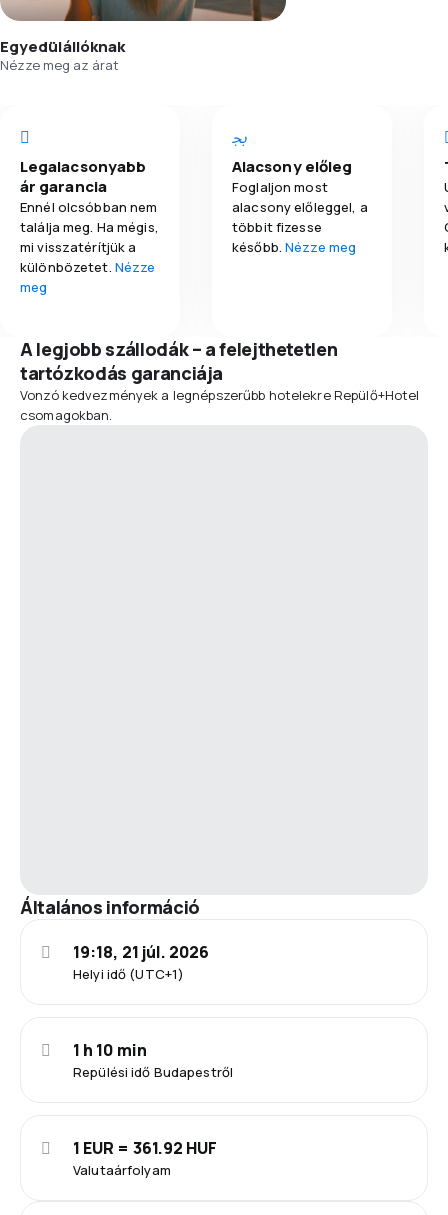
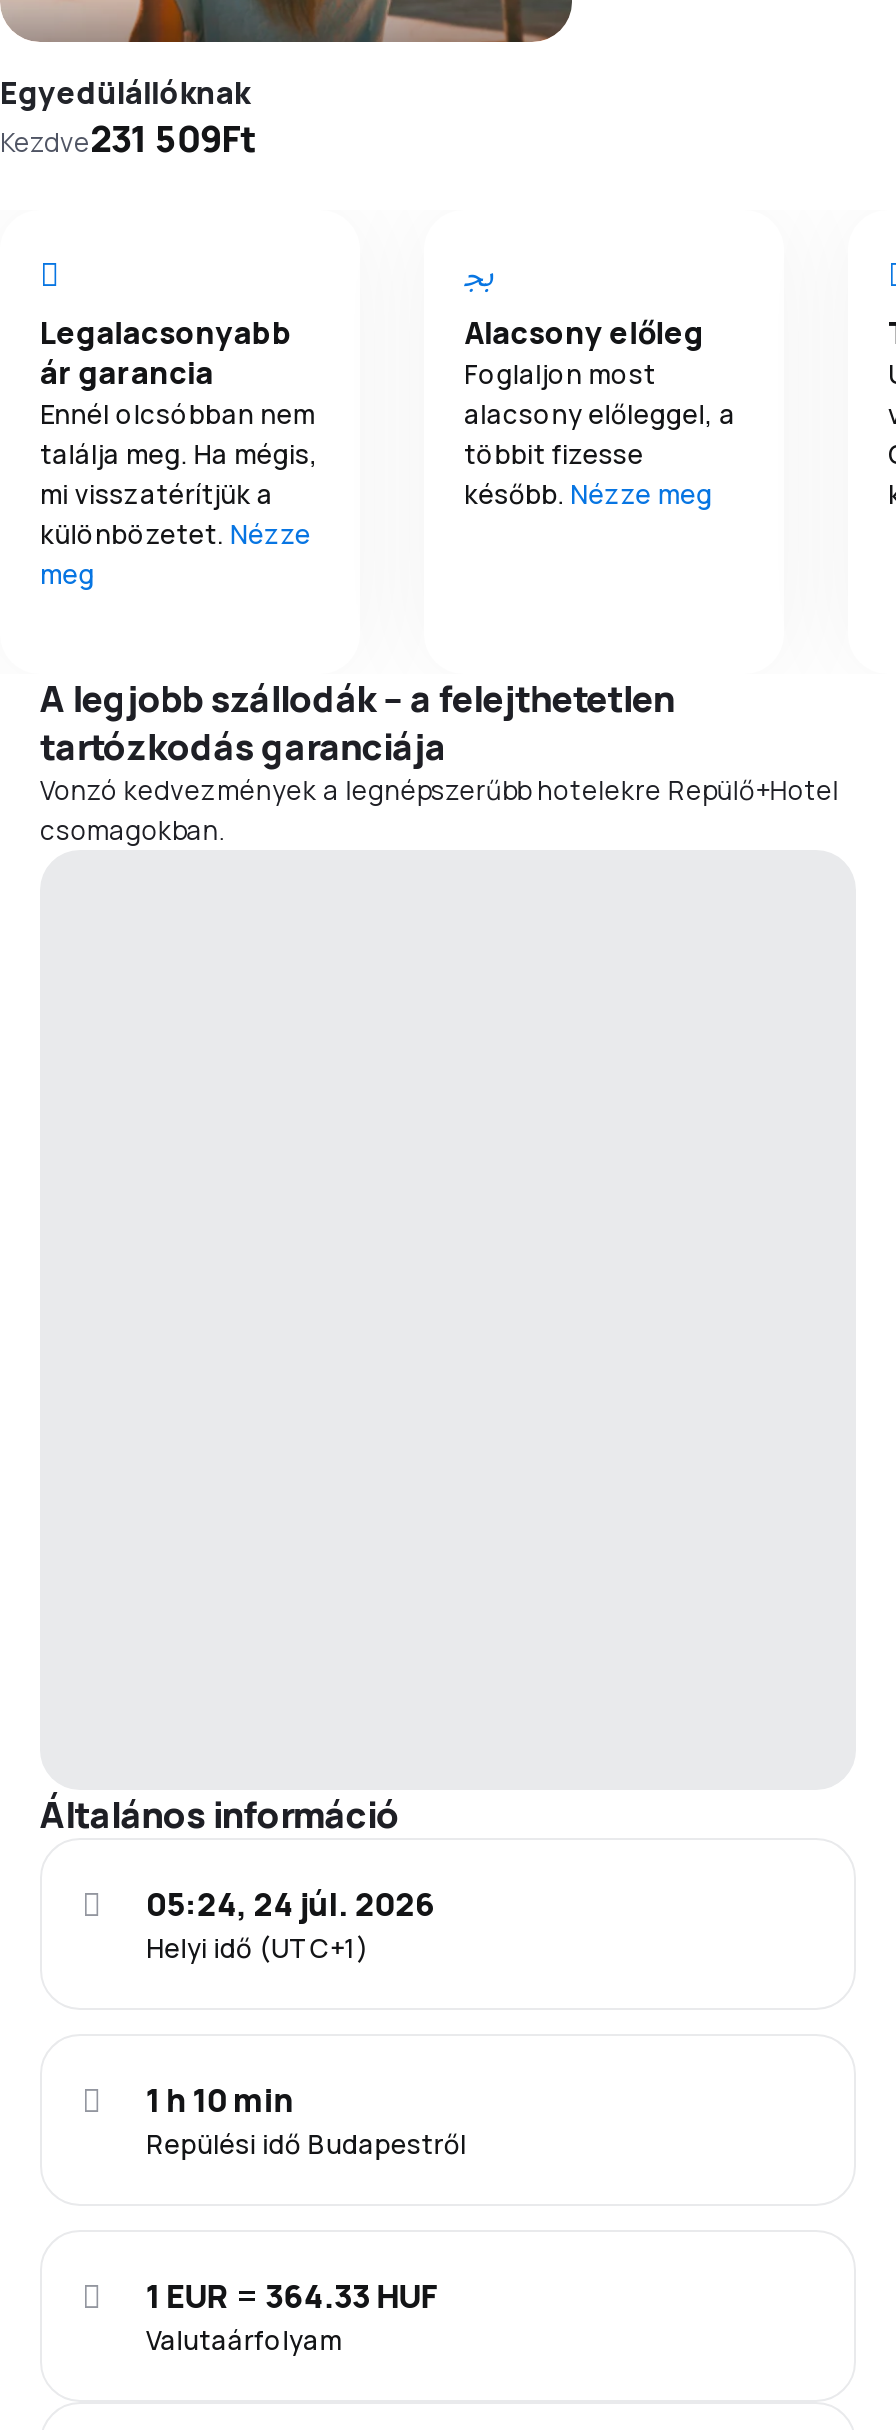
- Nézze meg az árat
+ Kezdve231 509Ft

- 19:18, 21 júl. 2026
+ 05:24, 24 júl. 2026

- 1 EUR = 361.92 HUF
+ 1 EUR = 364.33 HUF
